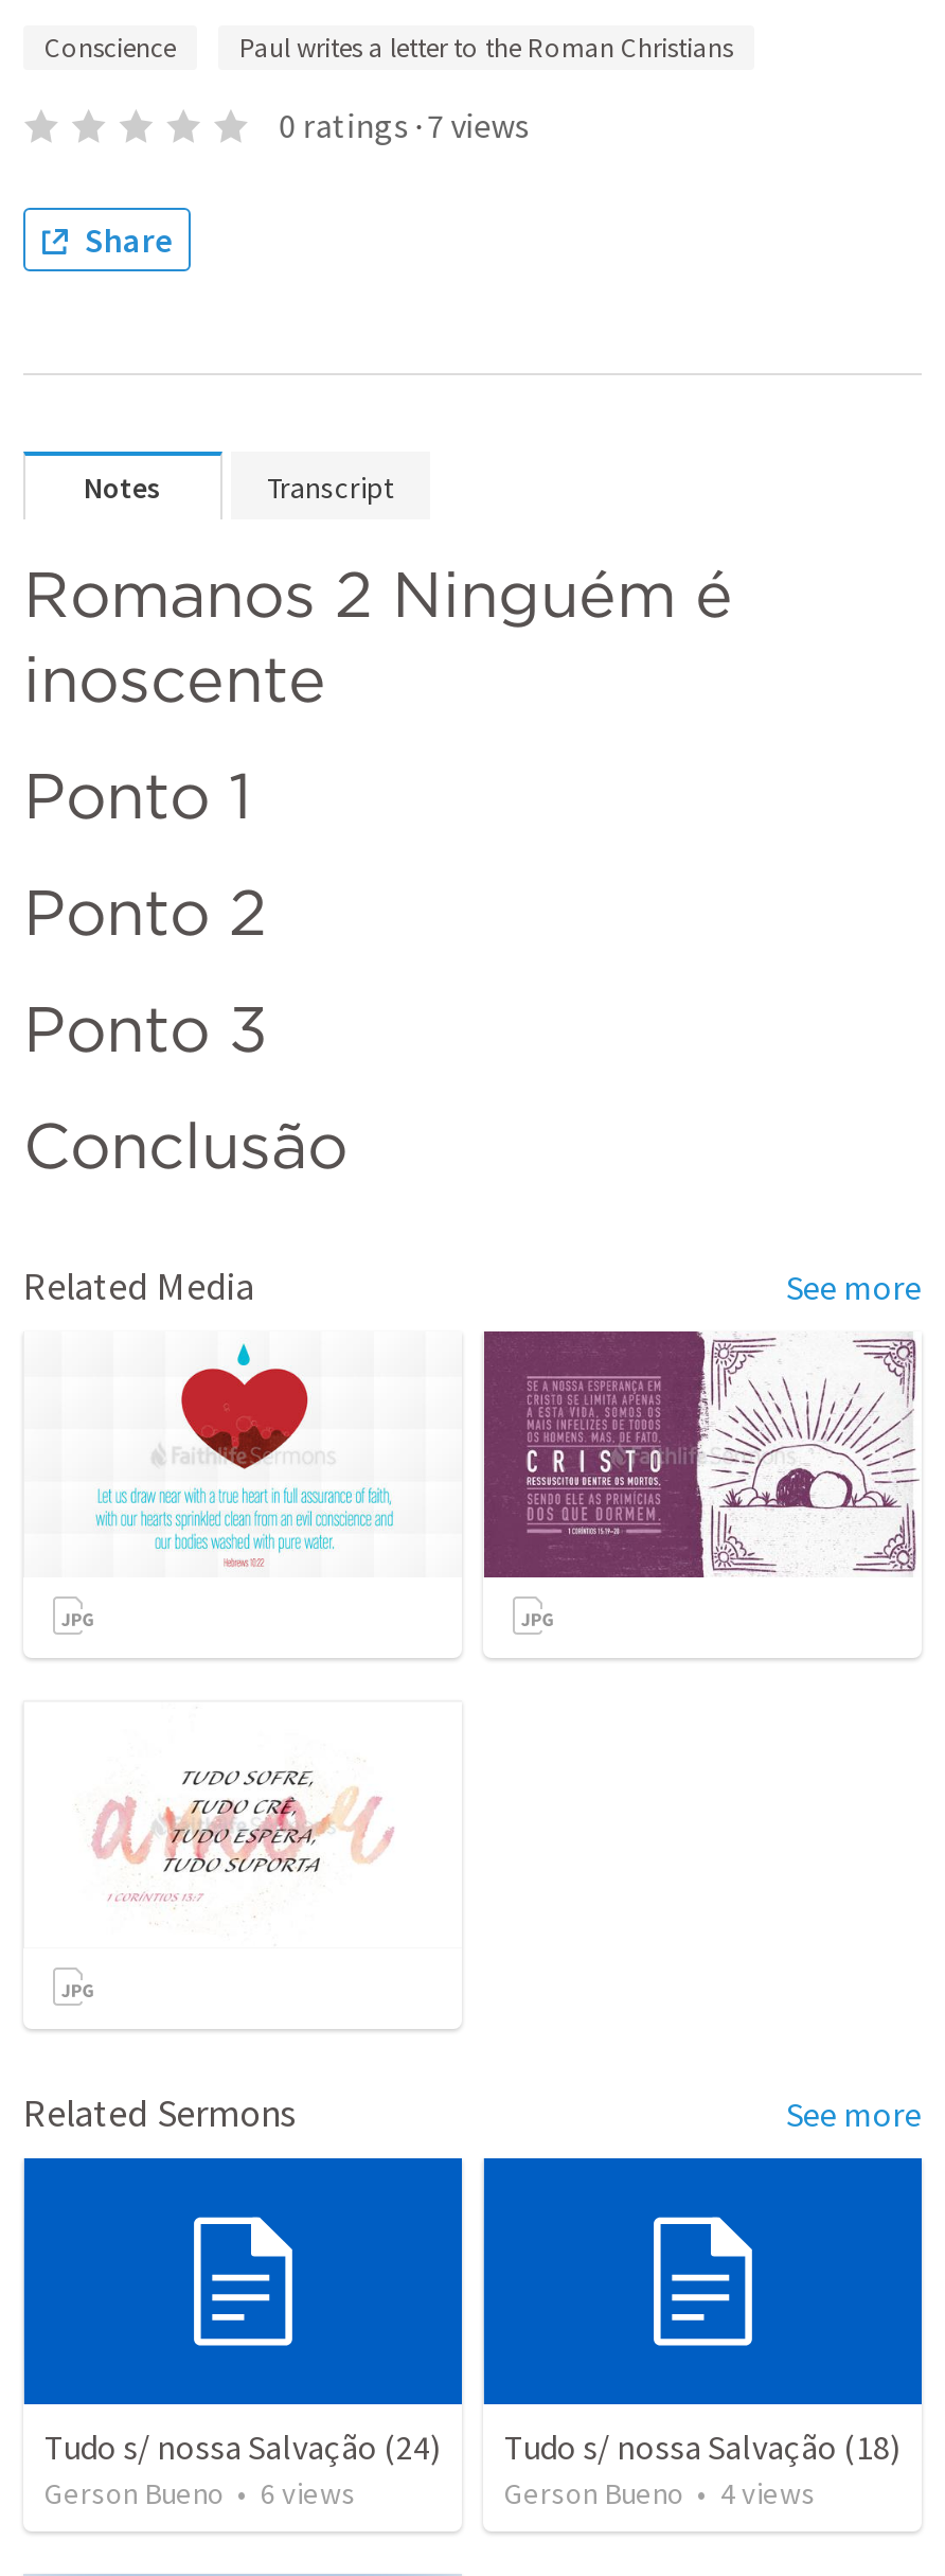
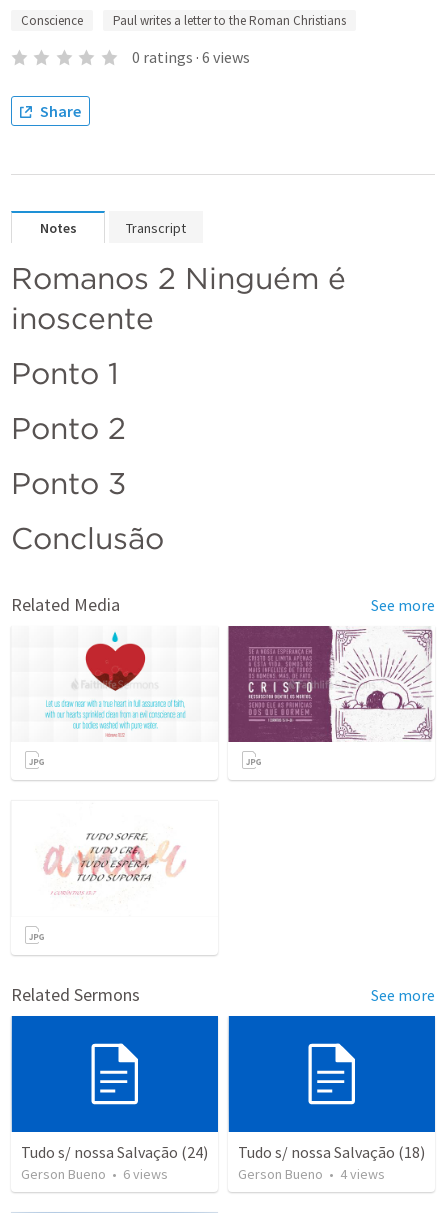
- 0 ratings · 7 views
+ 0 ratings · 6 views
